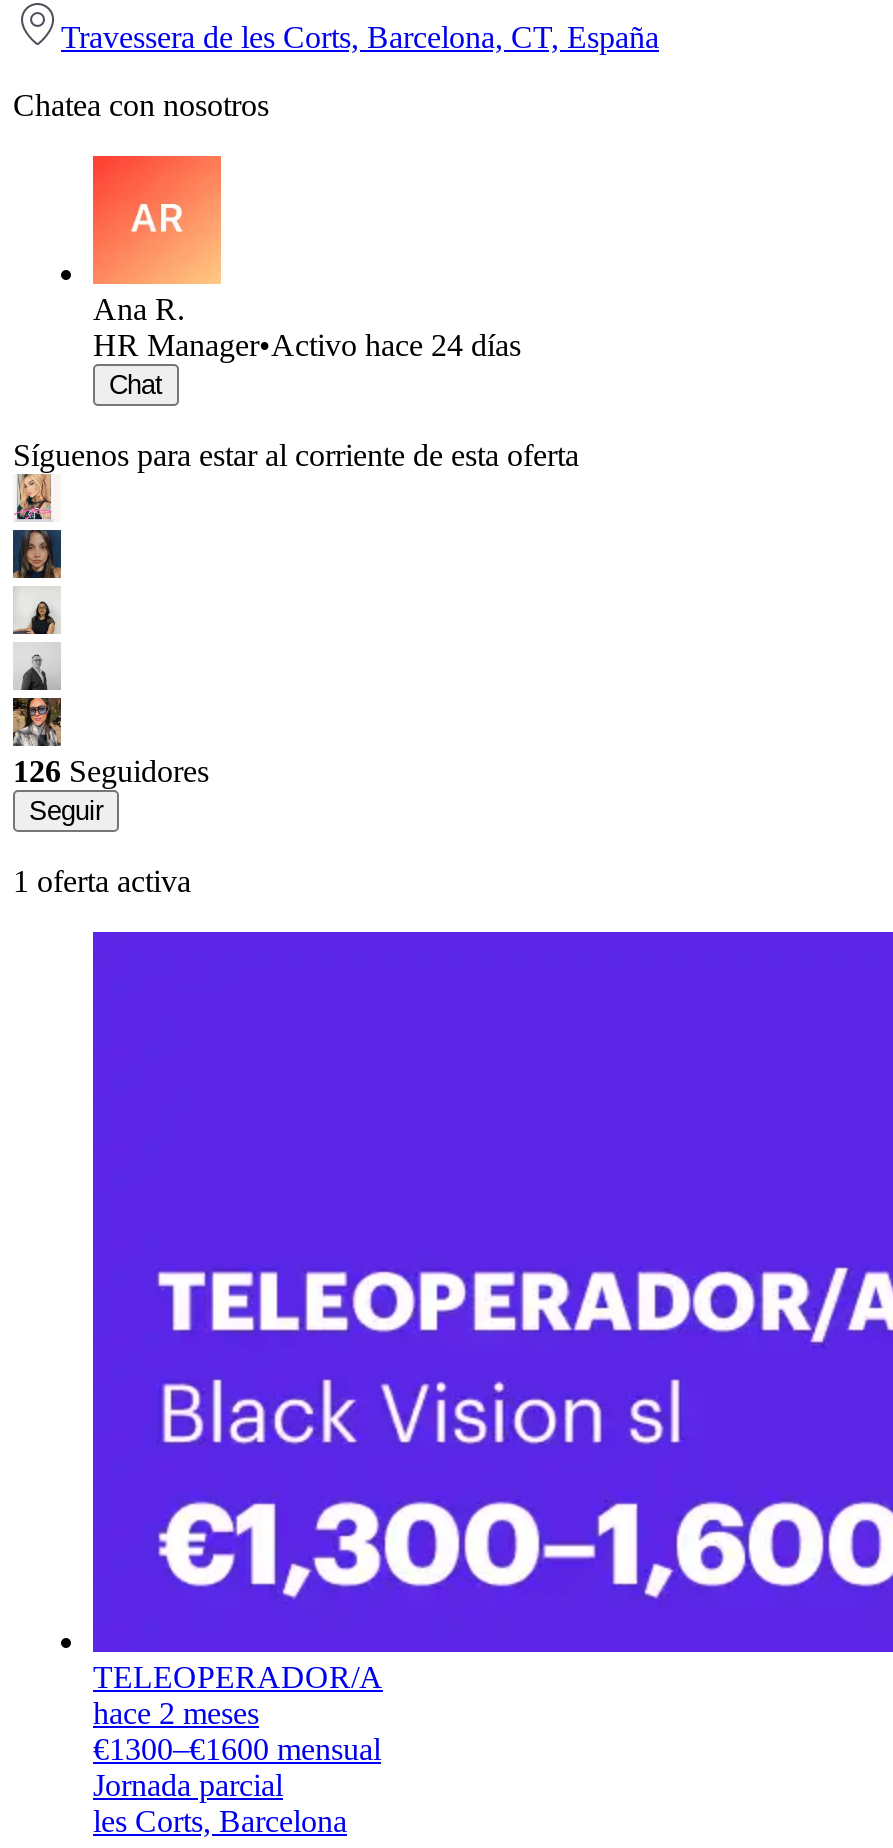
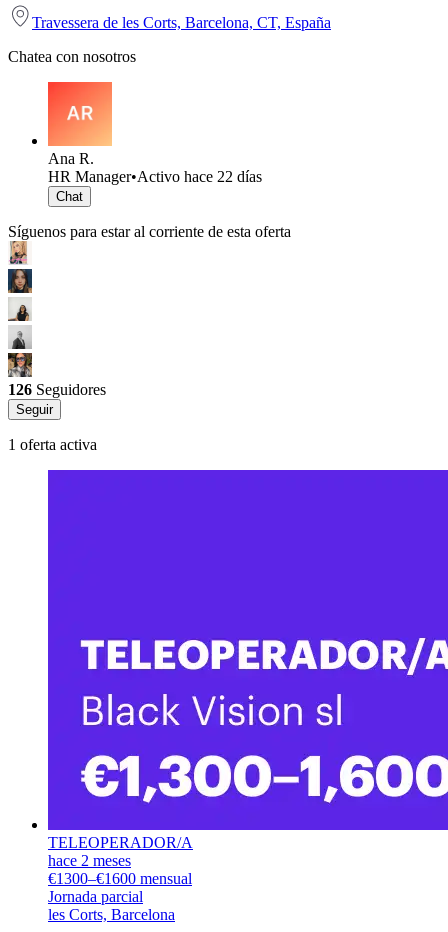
- HR Manager•Activo hace 24 días
+ HR Manager•Activo hace 22 días
